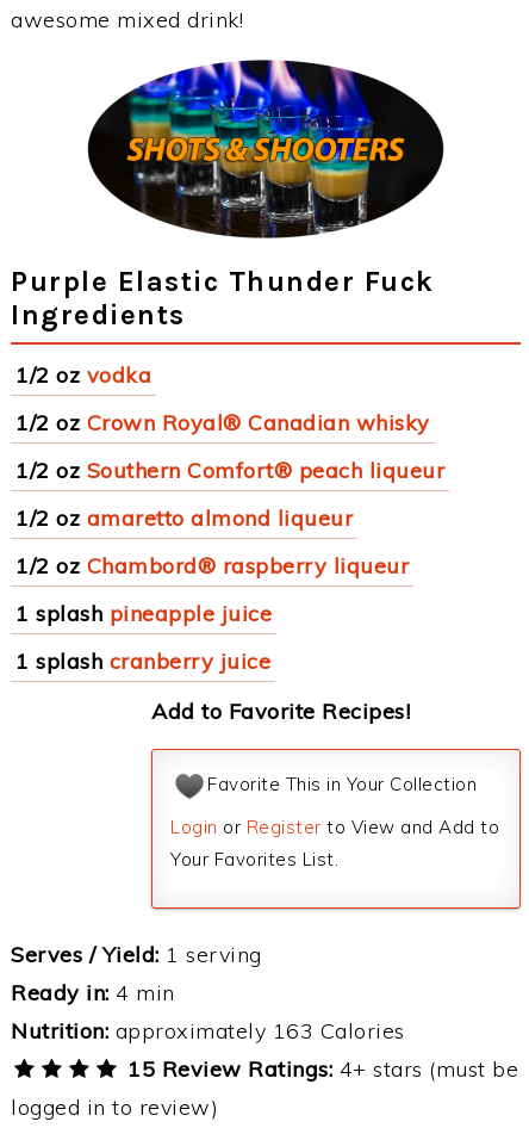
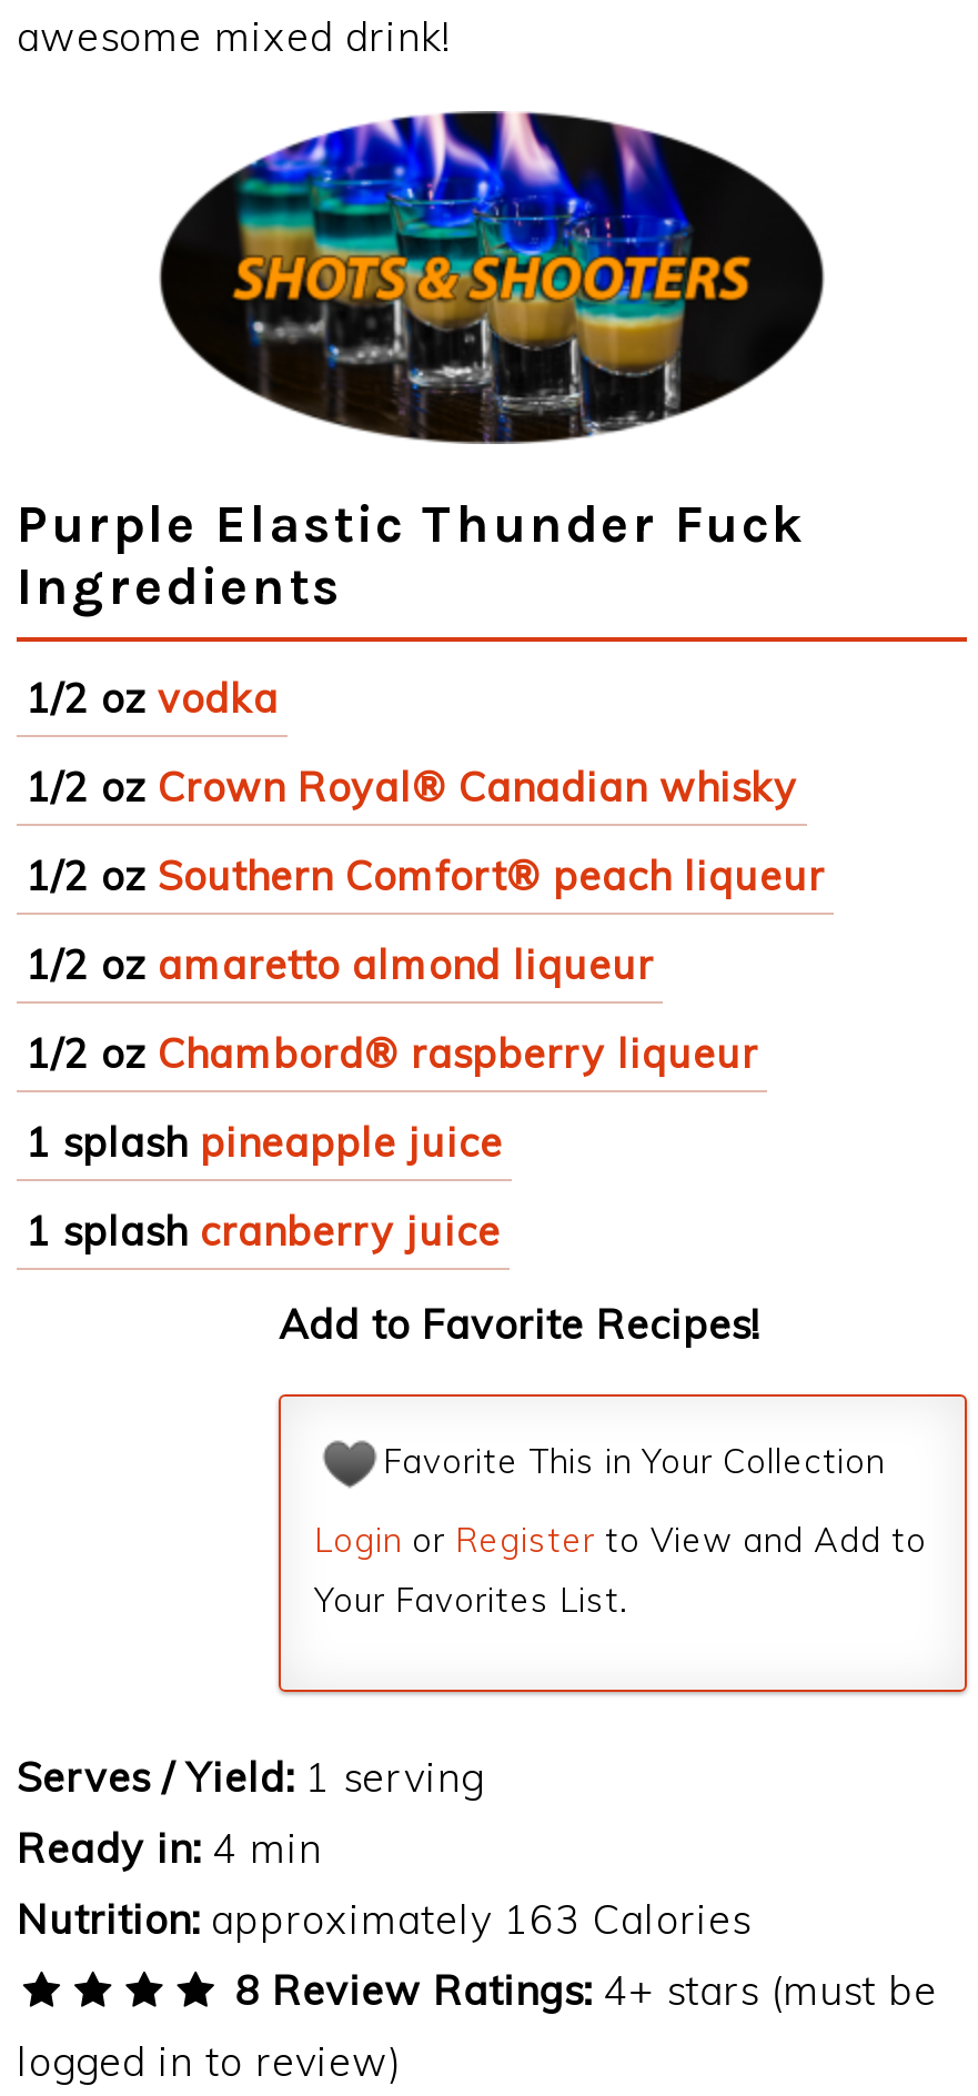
- 15 Review Ratings: 4+ stars (must be
+ 8 Review Ratings: 4+ stars (must be
